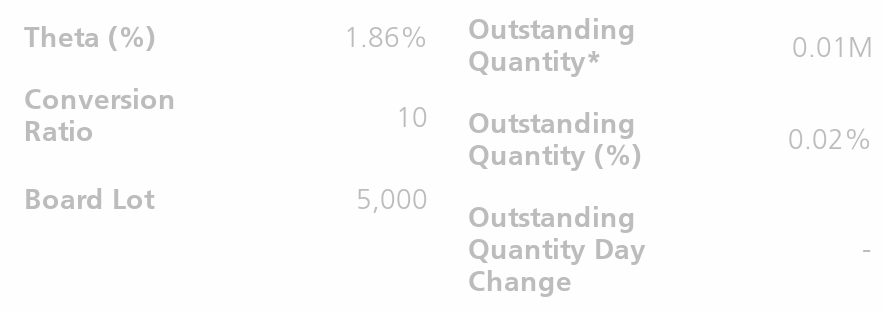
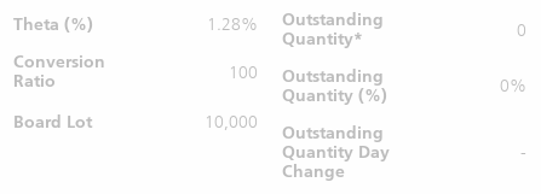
- 1.86% Outstanding
+ 1.28% Outstanding

- 0.01M
+ 0

- 10 Outstanding
+ 100 Outstanding

- 0.02%
+ 0%

- 5,000
+ 10,000
